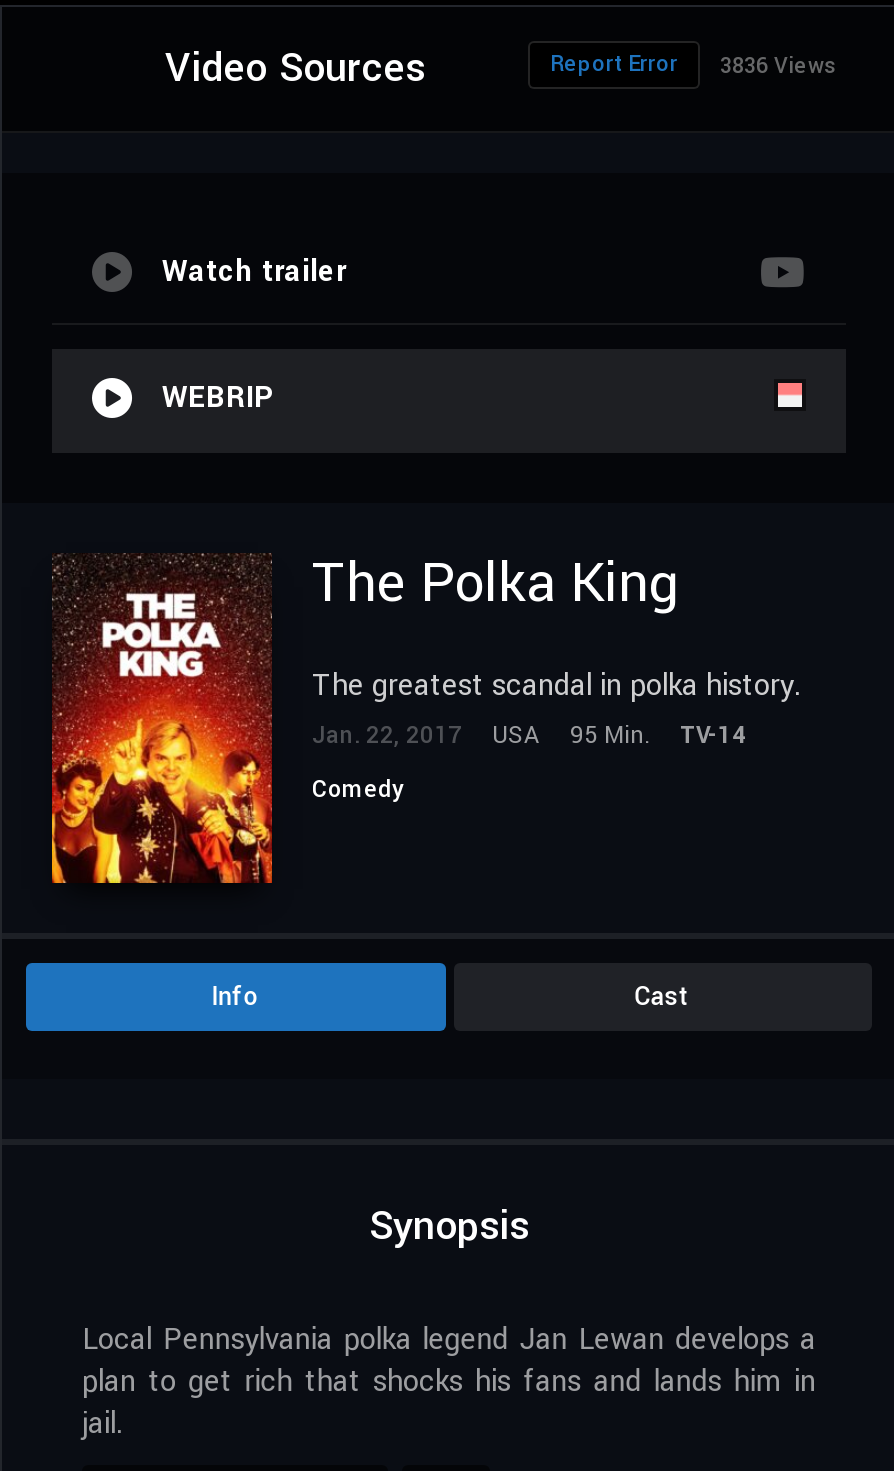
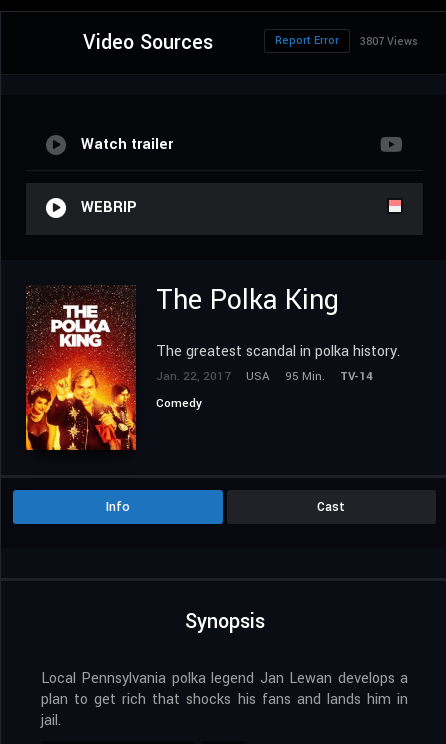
- Report Error 3836 Views
+ Report Error 3807 Views
